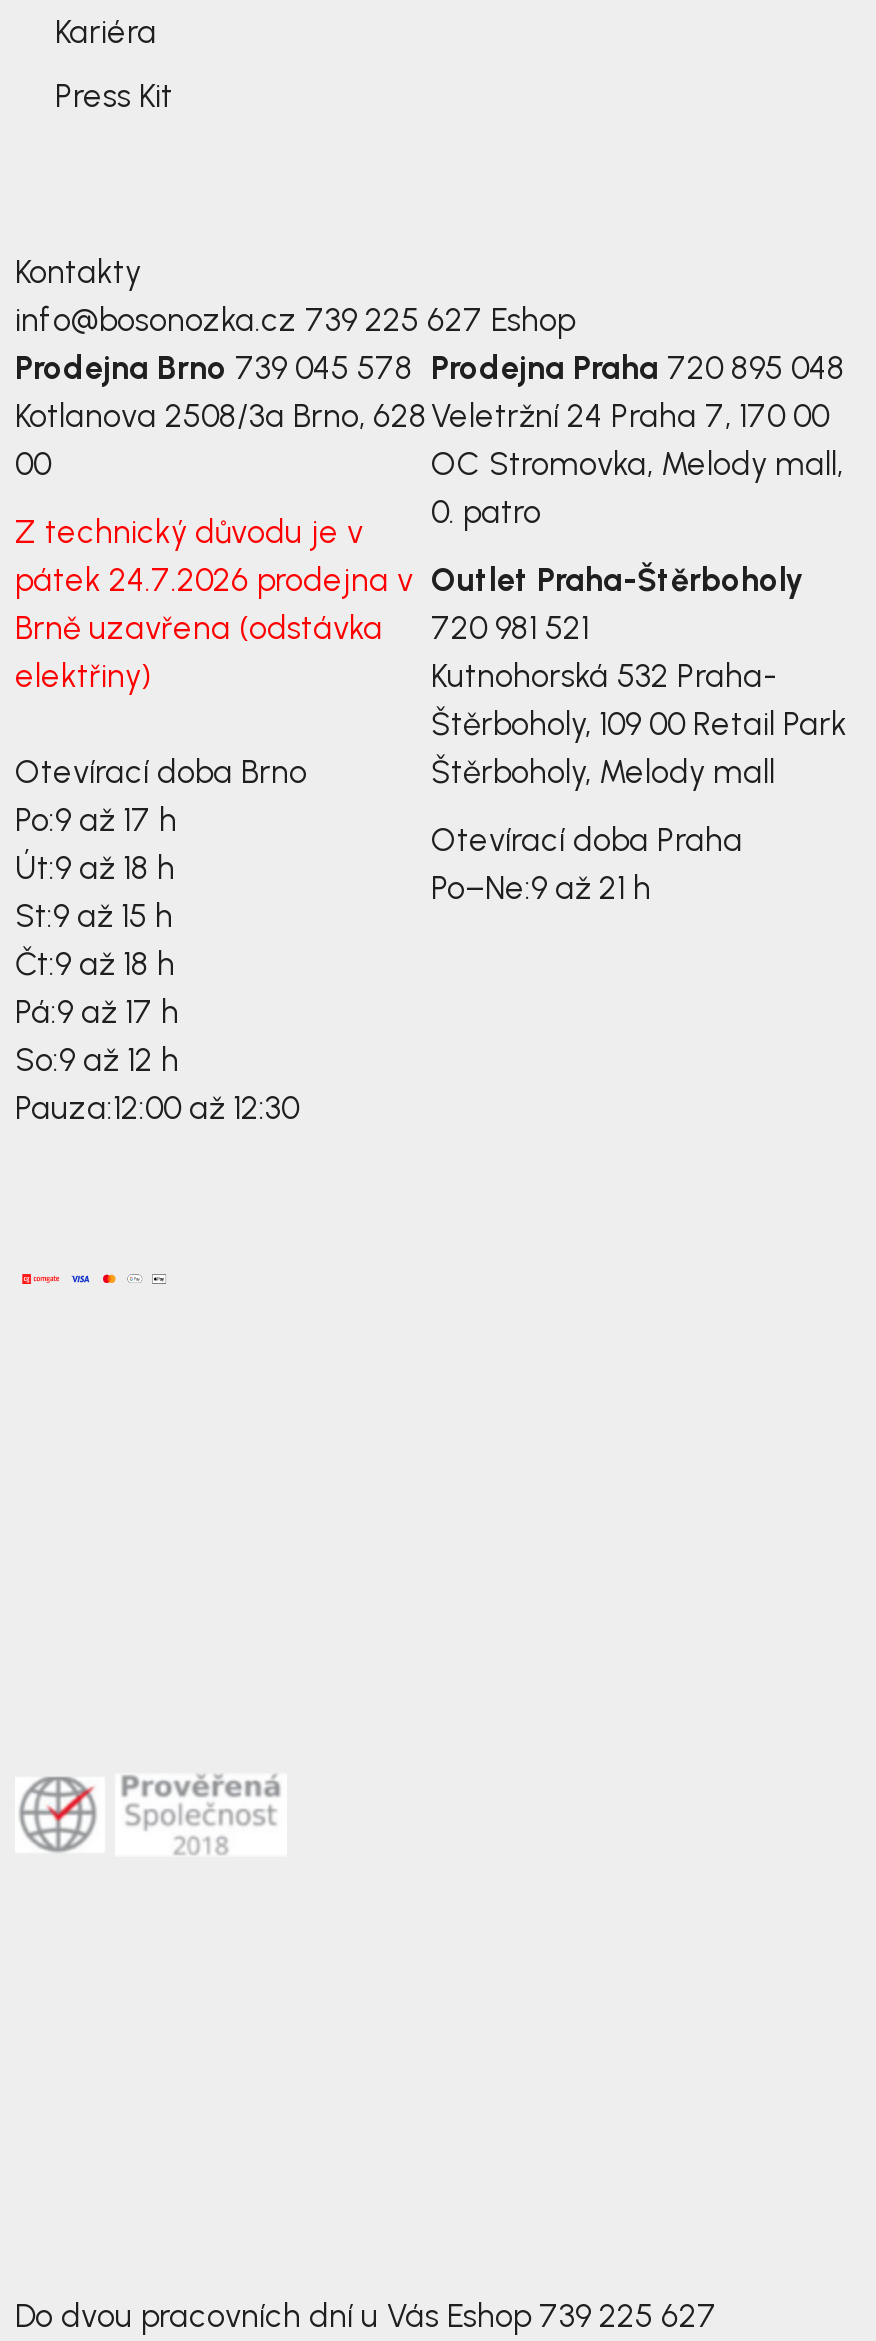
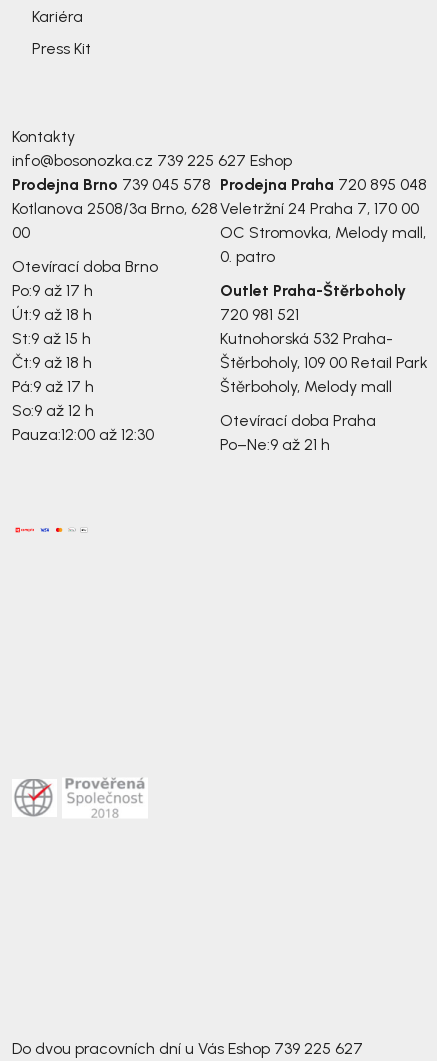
- Z technický důvodu je v
- pátek 24.7.2026 prodejna v
- Brně uzavřena (odstávka
- elektřiny)
